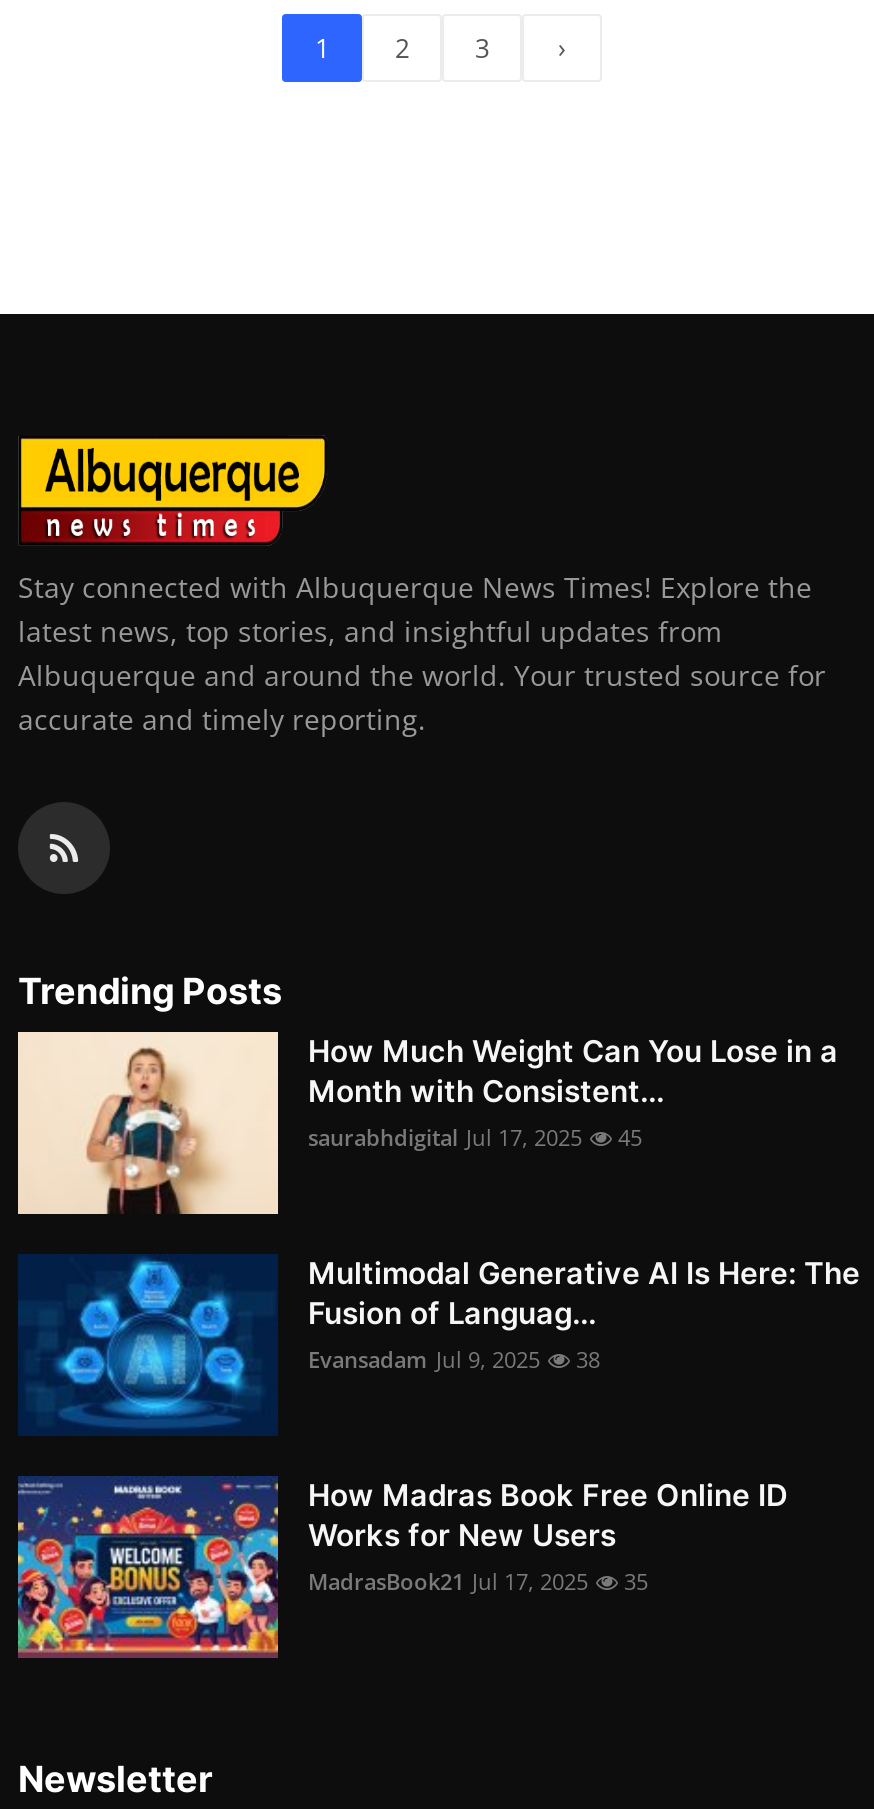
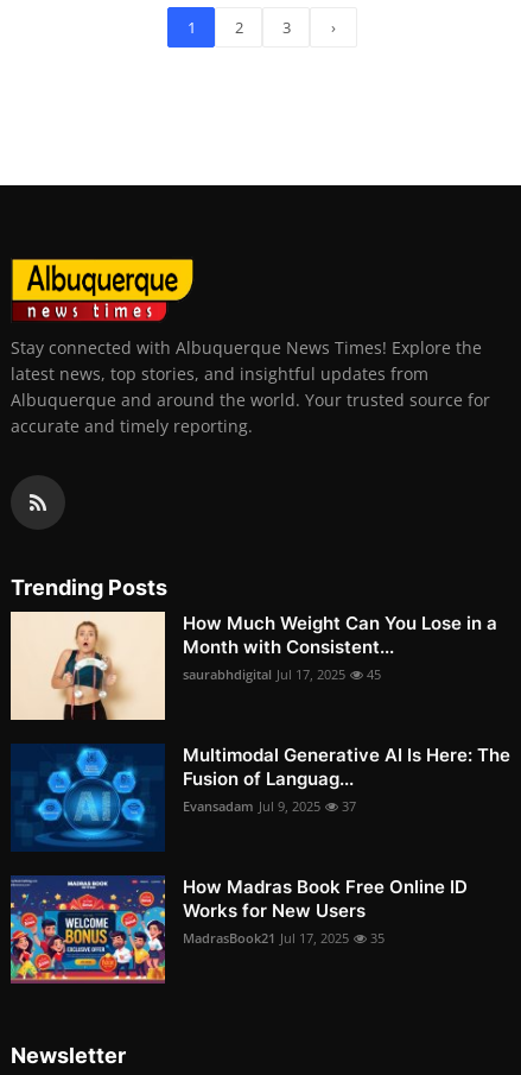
- Evansadam Jul 9, 2025 38
+ Evansadam Jul 9, 2025 37
